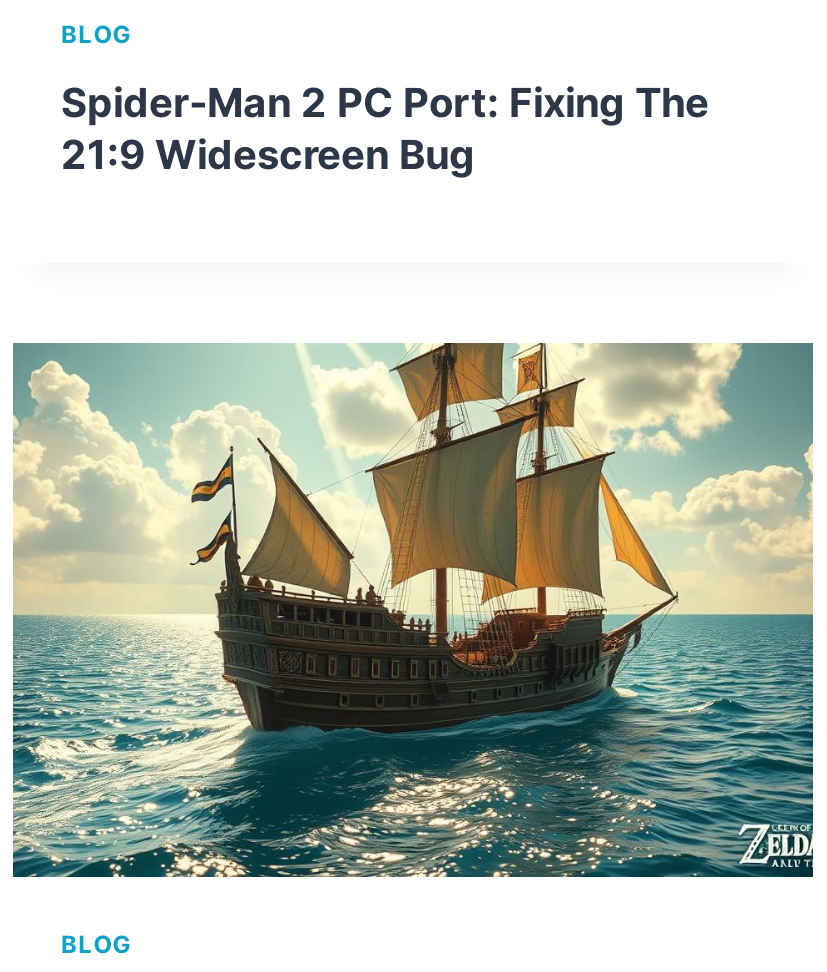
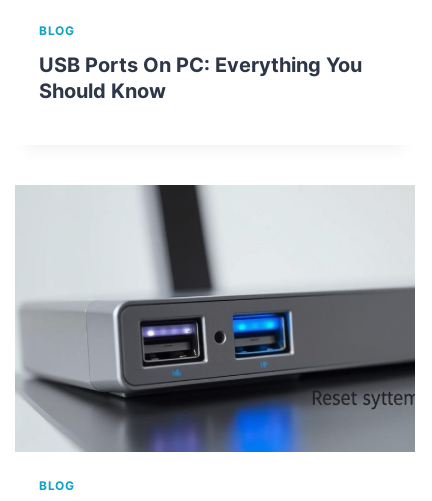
- Spider-Man 2 PC Port: Fixing The
- 21:9 Widescreen Bug
+ USB Ports On PC: Everything You
+ Should Know

- [image]
+ [image]
